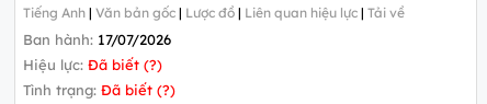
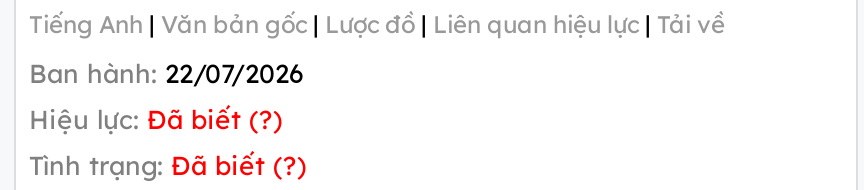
- Ban hành: 17/07/2026
+ Ban hành: 22/07/2026
